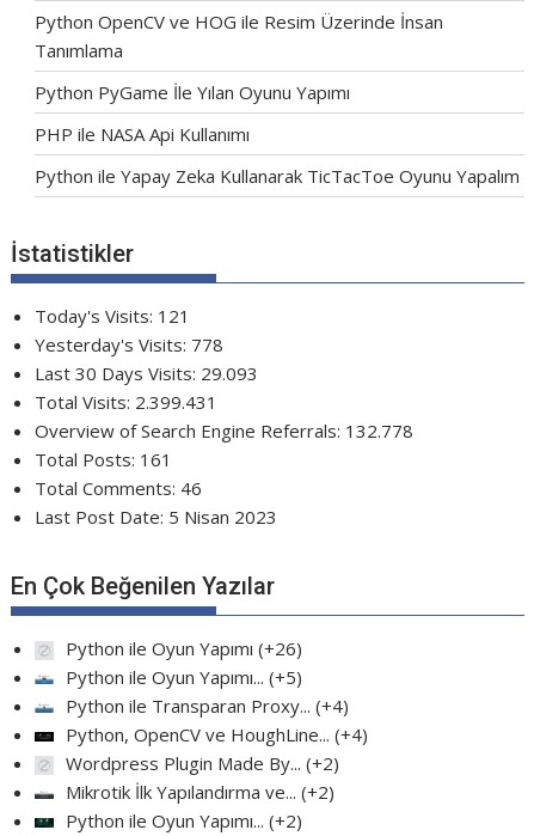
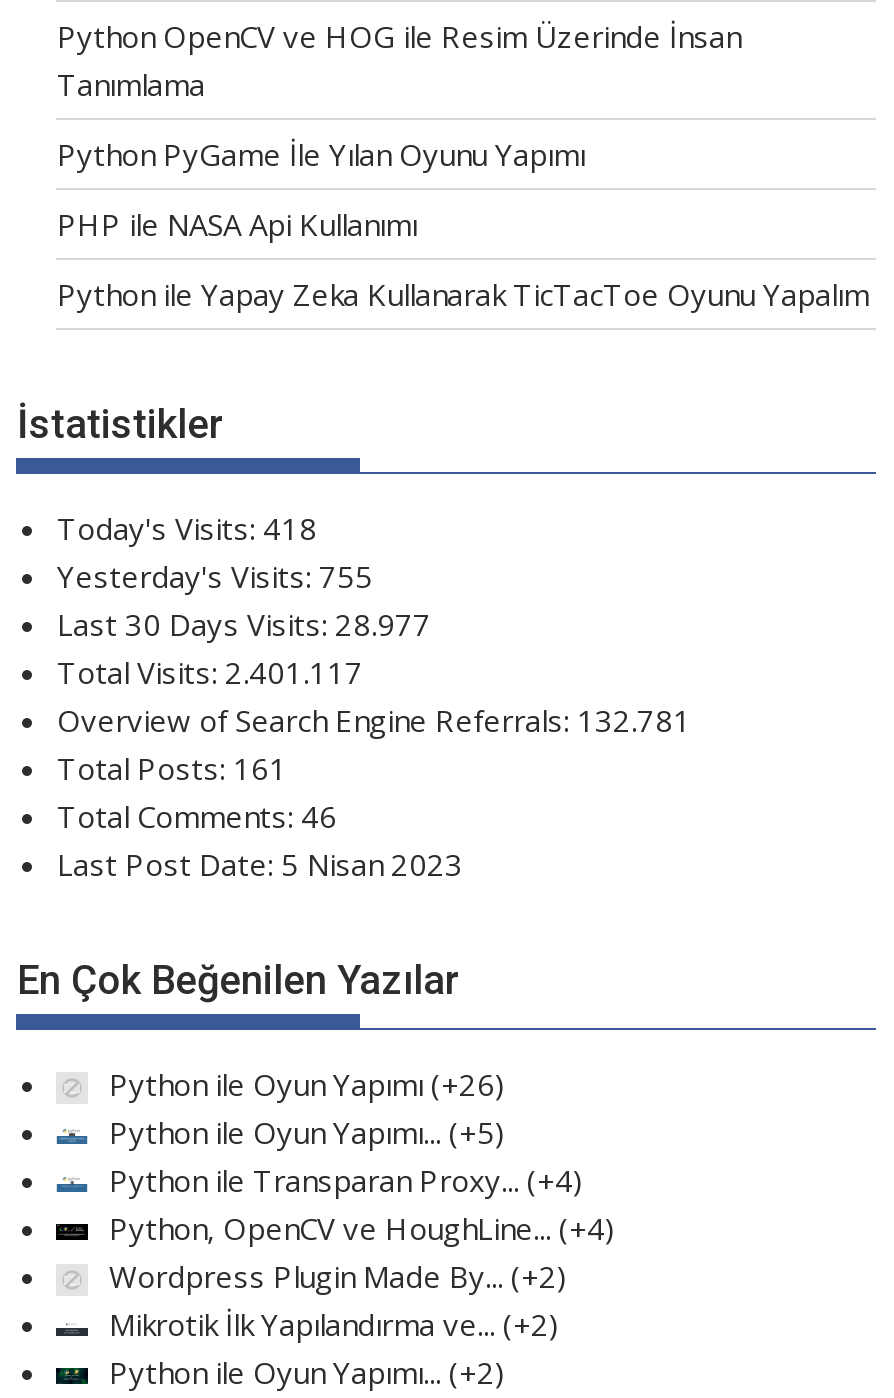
- Today's Visits: 121
+ Today's Visits: 418

- Yesterday's Visits: 778
+ Yesterday's Visits: 755

- Last 30 Days Visits: 29.093
+ Last 30 Days Visits: 28.977

- Total Visits: 2.399.431
+ Total Visits: 2.401.117

- Overview of Search Engine Referrals: 132.778
+ Overview of Search Engine Referrals: 132.781
